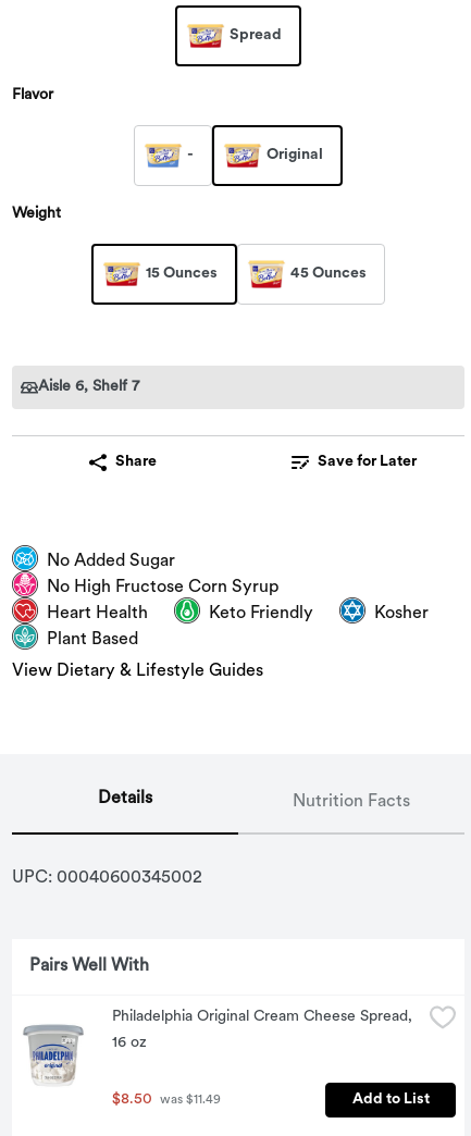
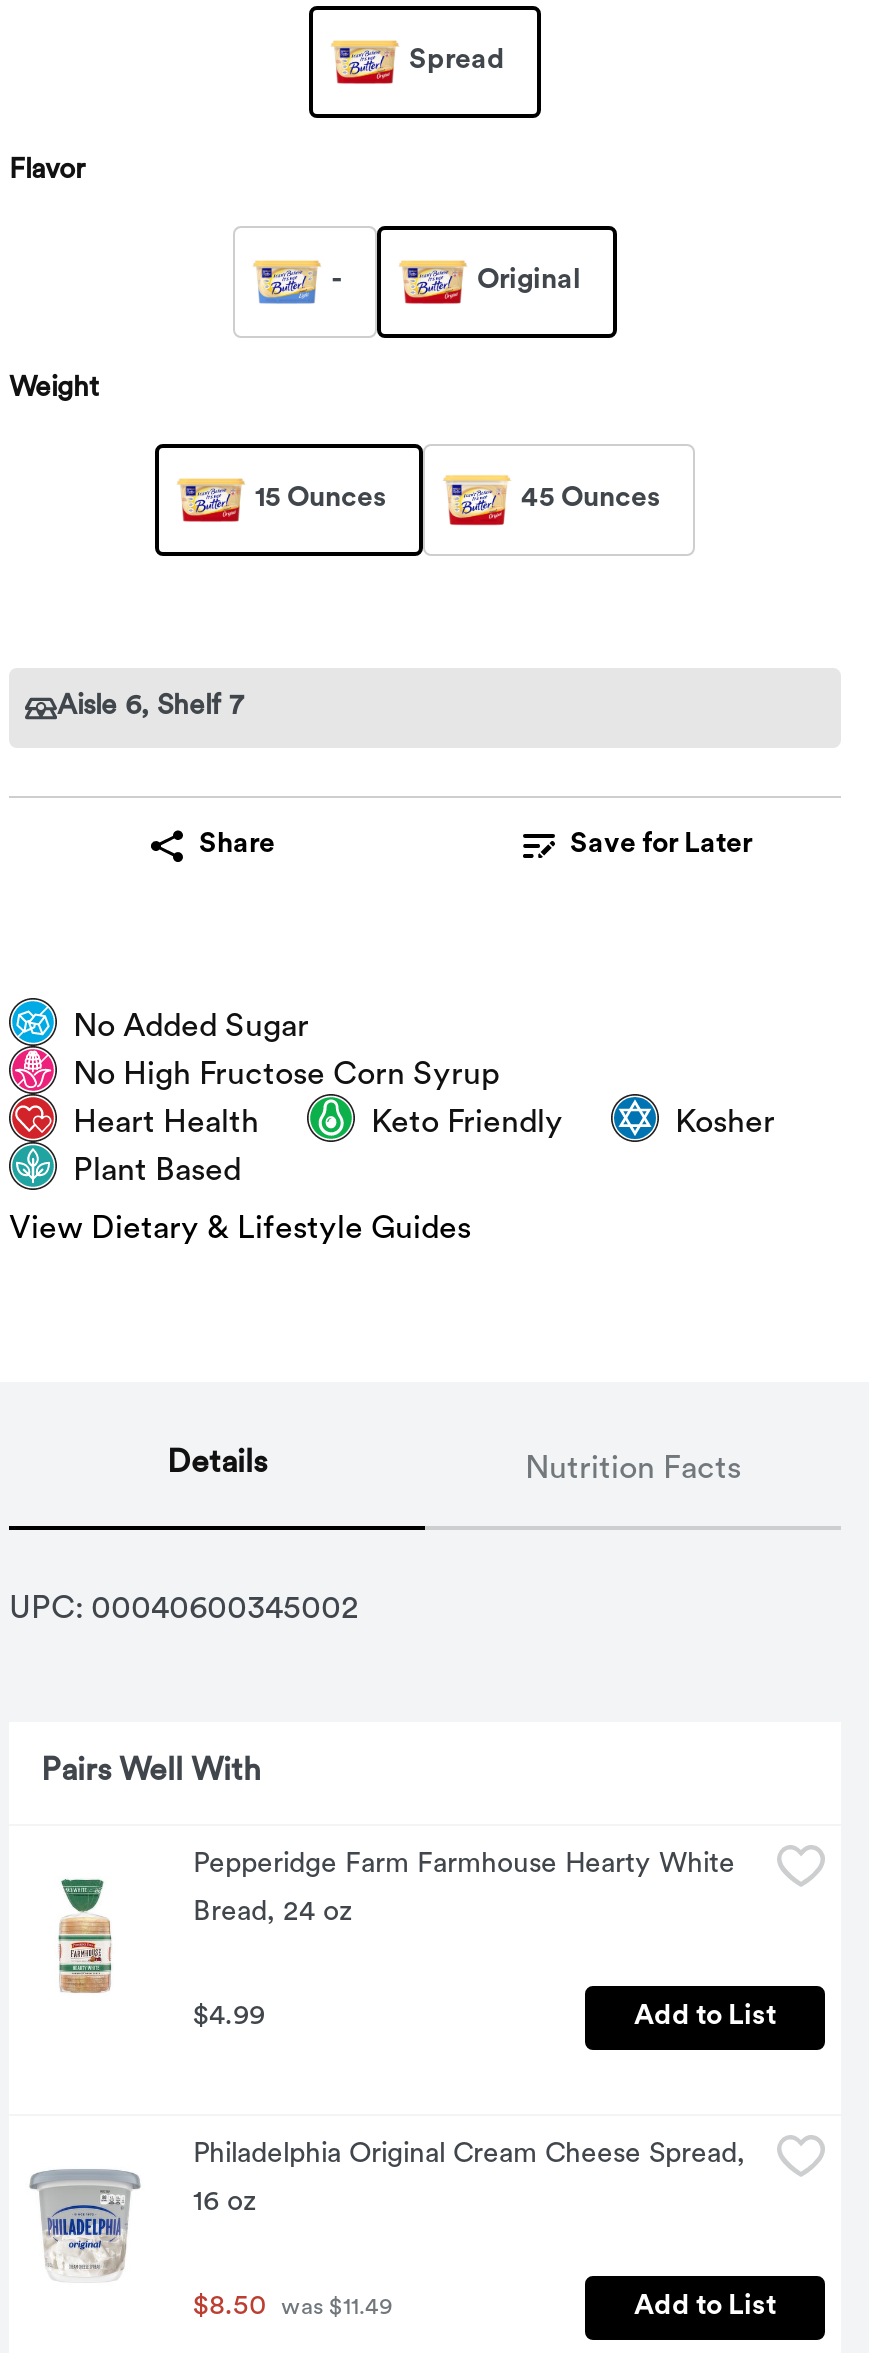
+ [image]
+ Pepperidge Farm Farmhouse Hearty White
+ Bread, 24 oz
+ $4.99
+ Add to List
